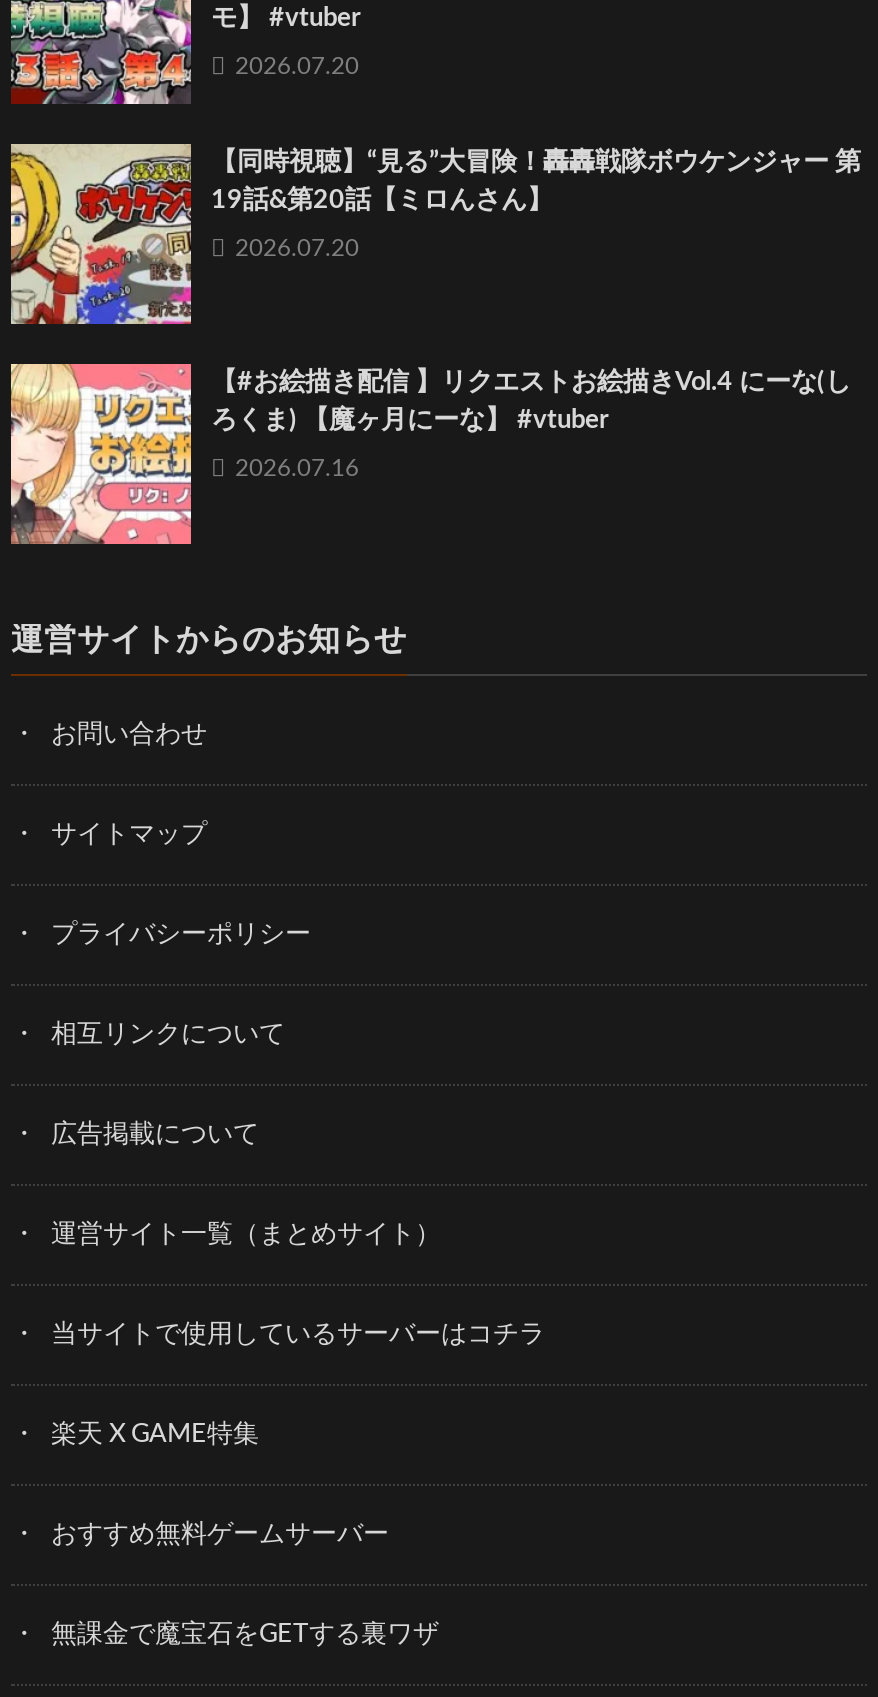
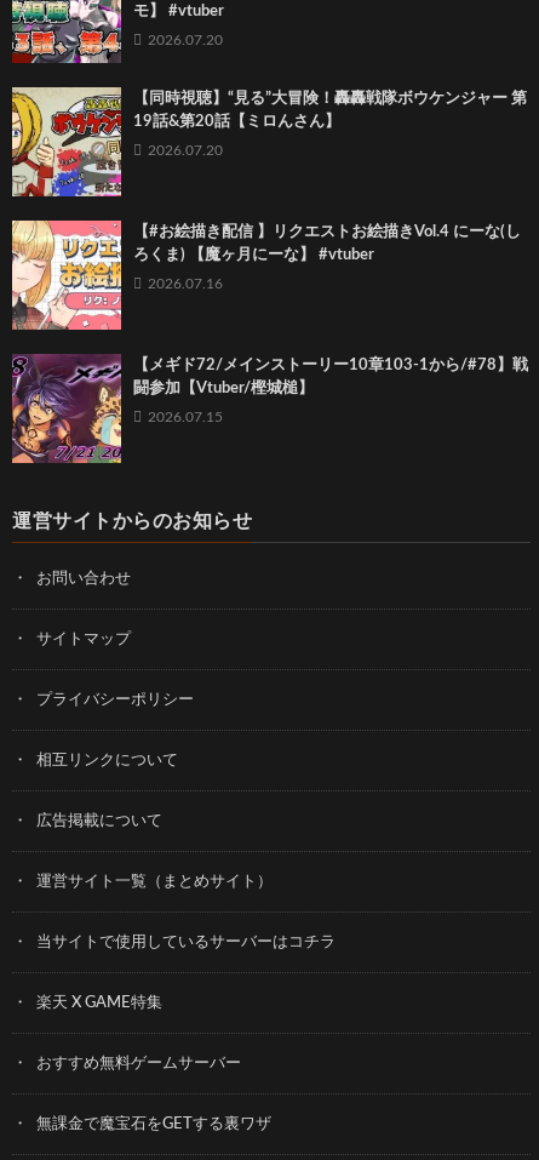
+ [image]
+ 【メギド72/メインストーリー10章103-1から/#78】戦
+ 闘参加【Vtuber/樫城槌】
+ 2026.07.15
